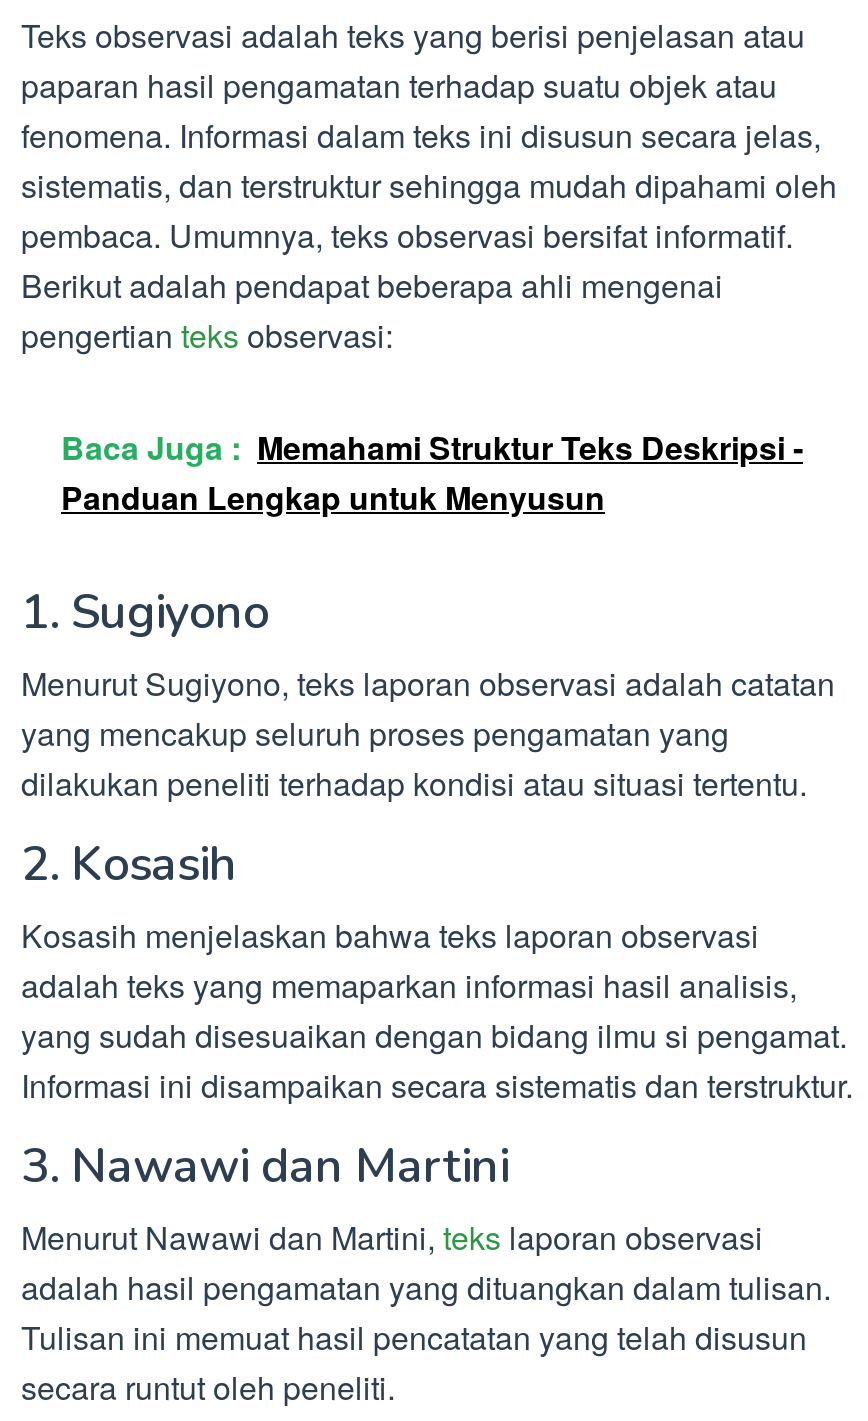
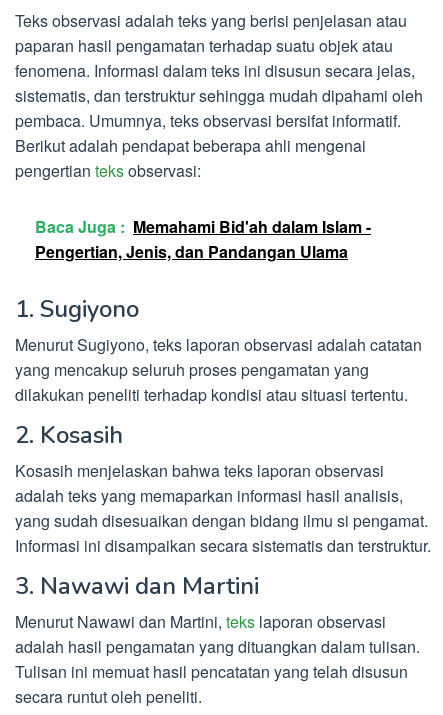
- Baca Juga : Memahami Struktur Teks Deskripsi -
- Panduan Lengkap untuk Menyusun
+ Baca Juga : Memahami Bid'ah dalam Islam -
+ Pengertian, Jenis, dan Pandangan Ulama
